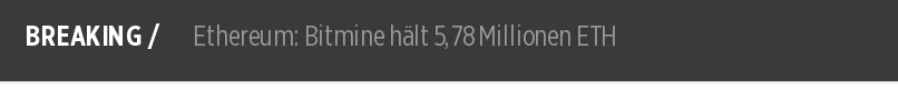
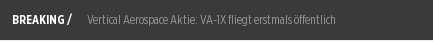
- Ethereum: Bitmine hält 5,78 Millionen ETH
+ Vertical Aerospace Aktie: VA-1X fliegt erstmals öffentlich
